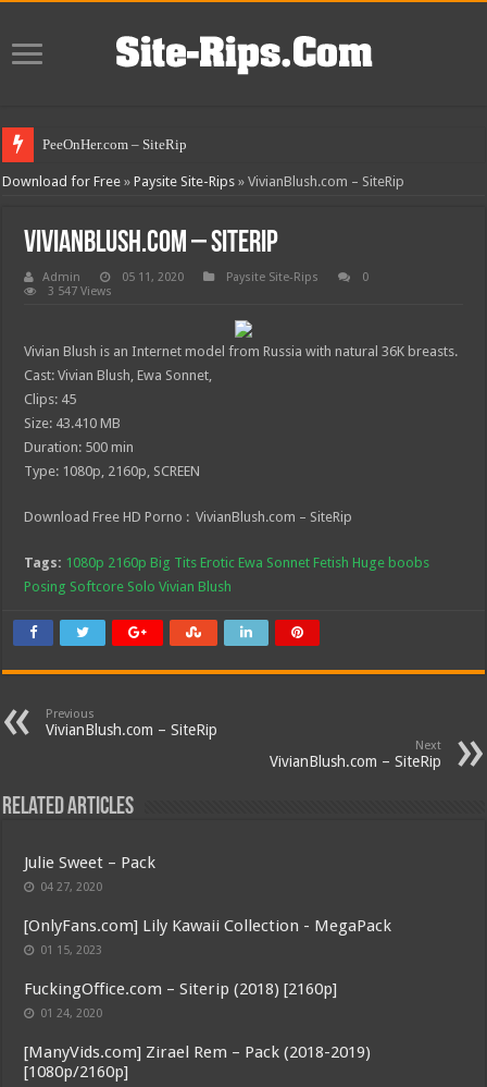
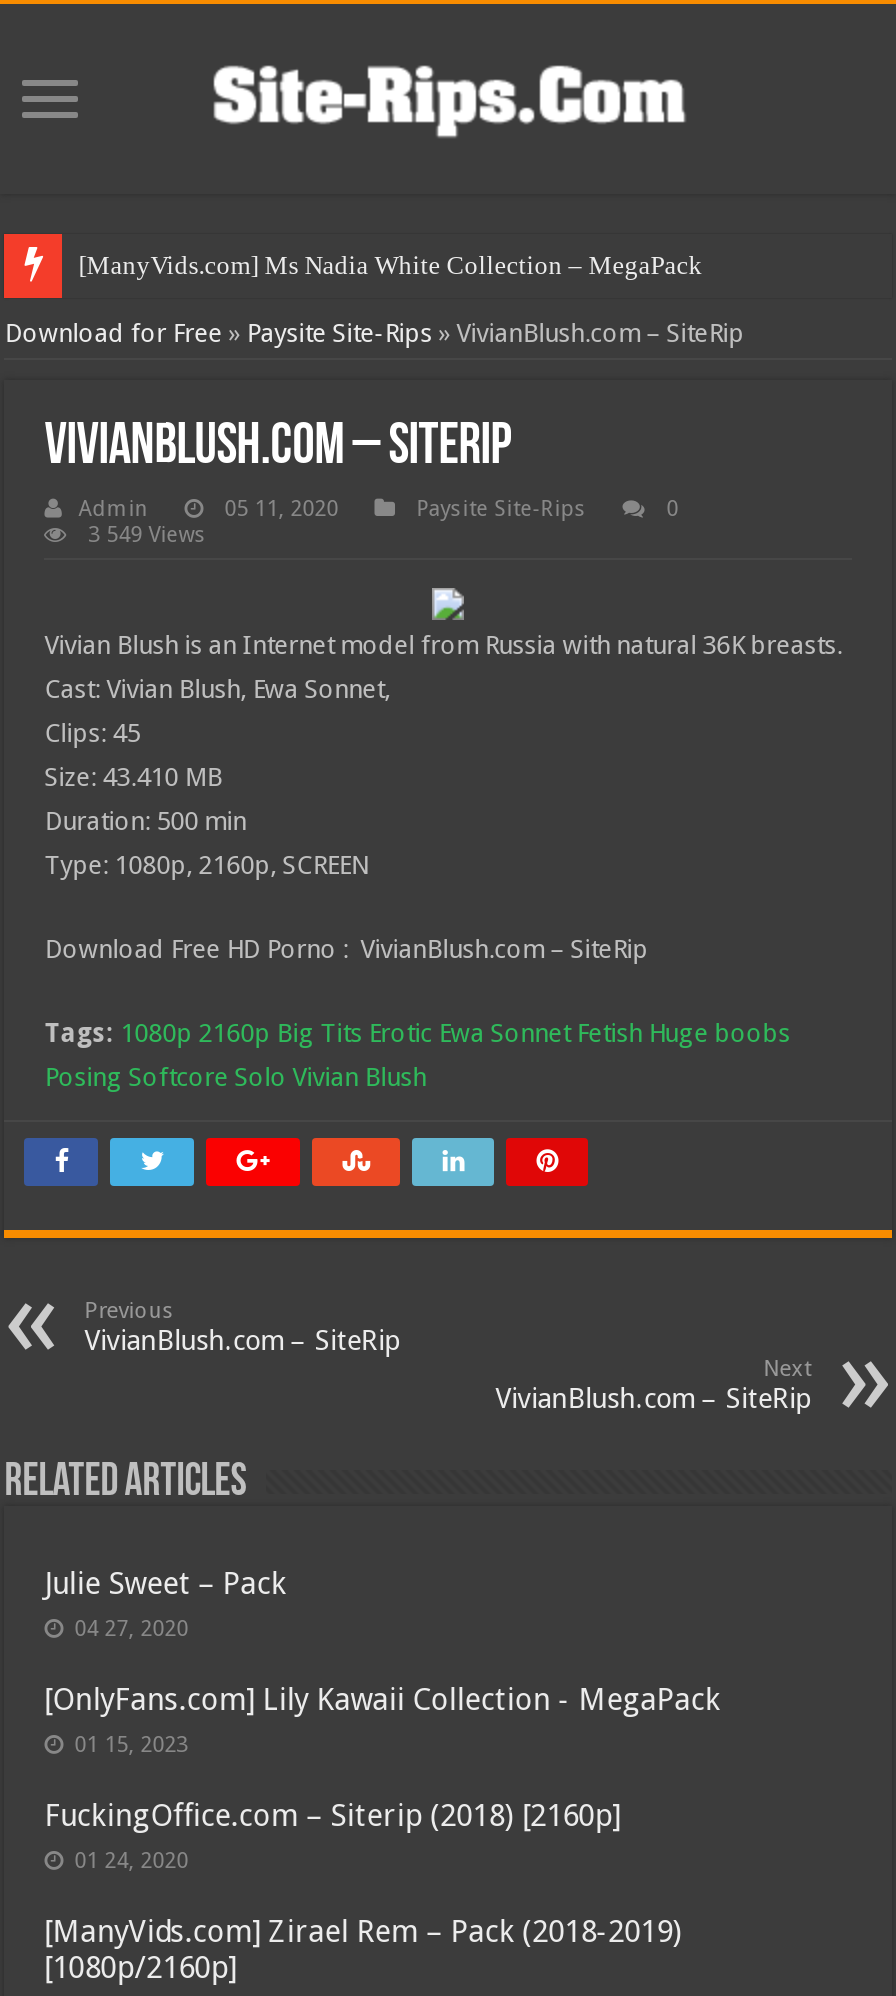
- PeeOnHer.com – SiteRip
+ [ManyVids.com] Ms Nadia White Collection – MegaPack

- 3 547 Views
+ 3 549 Views
